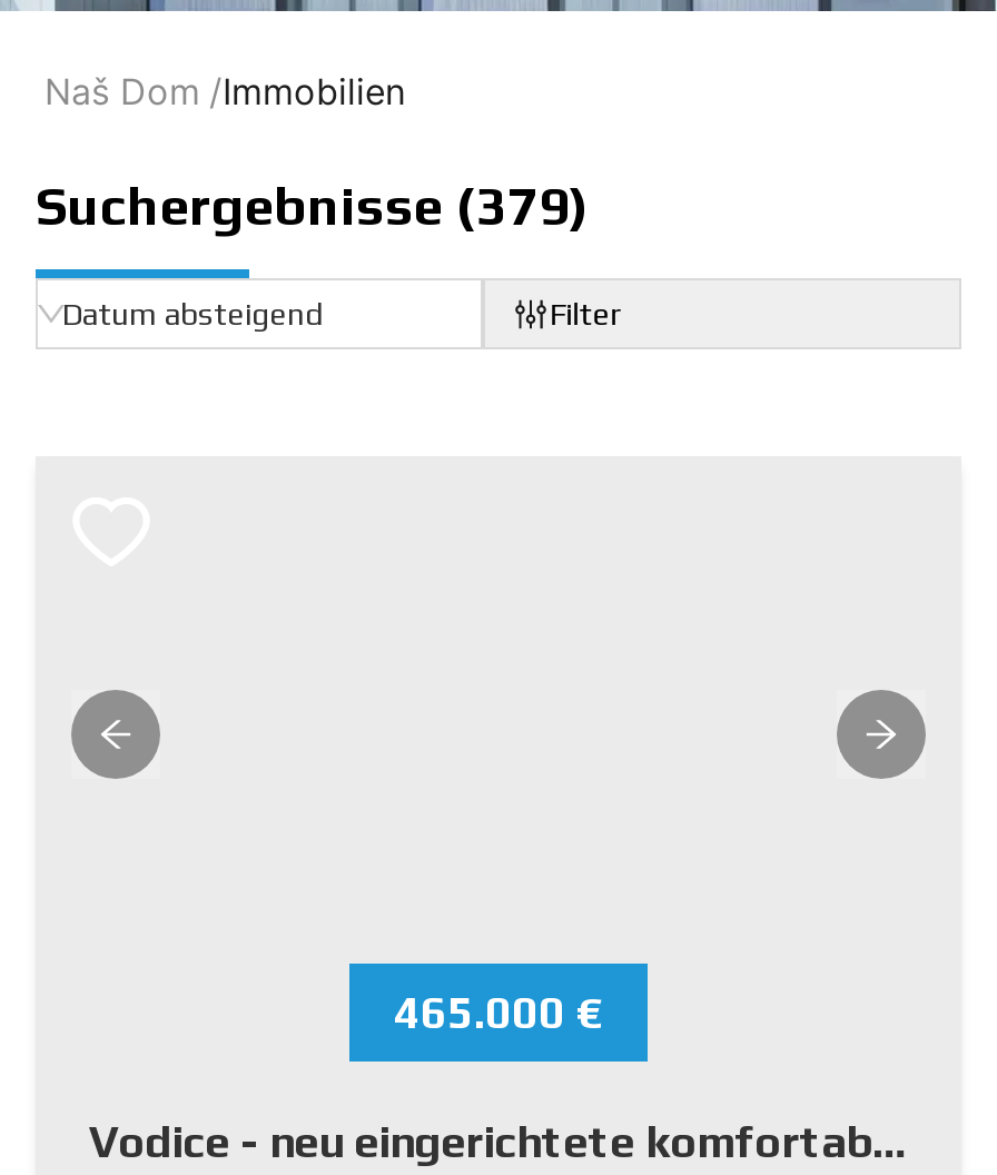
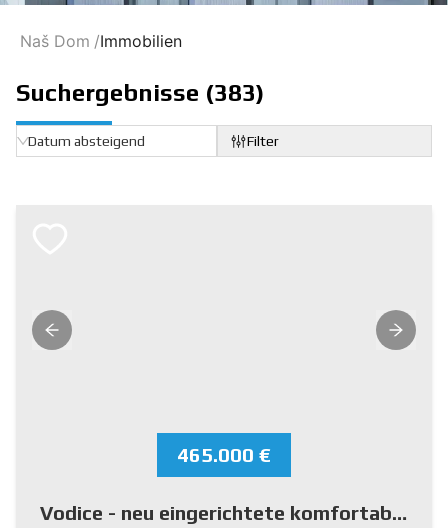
- Suchergebnisse (379)
+ Suchergebnisse (383)
